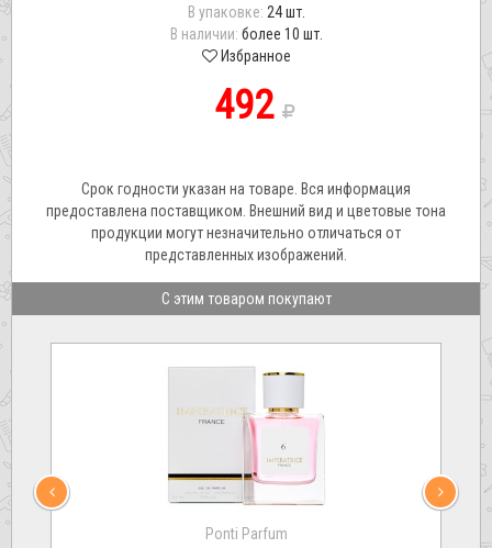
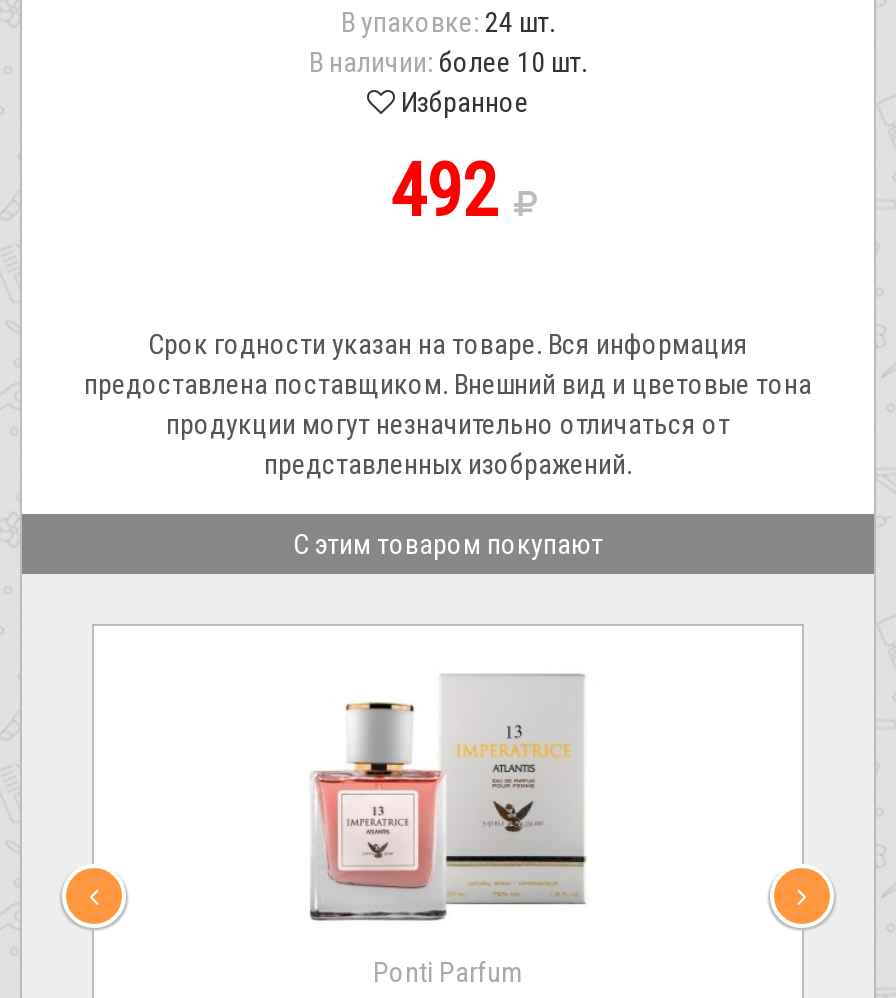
- [image]
+ [image]
